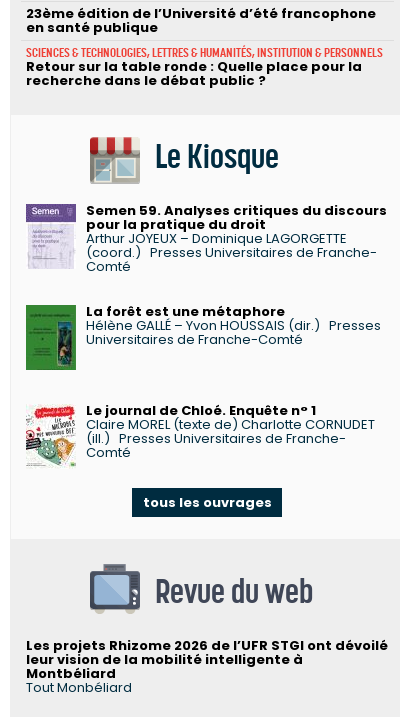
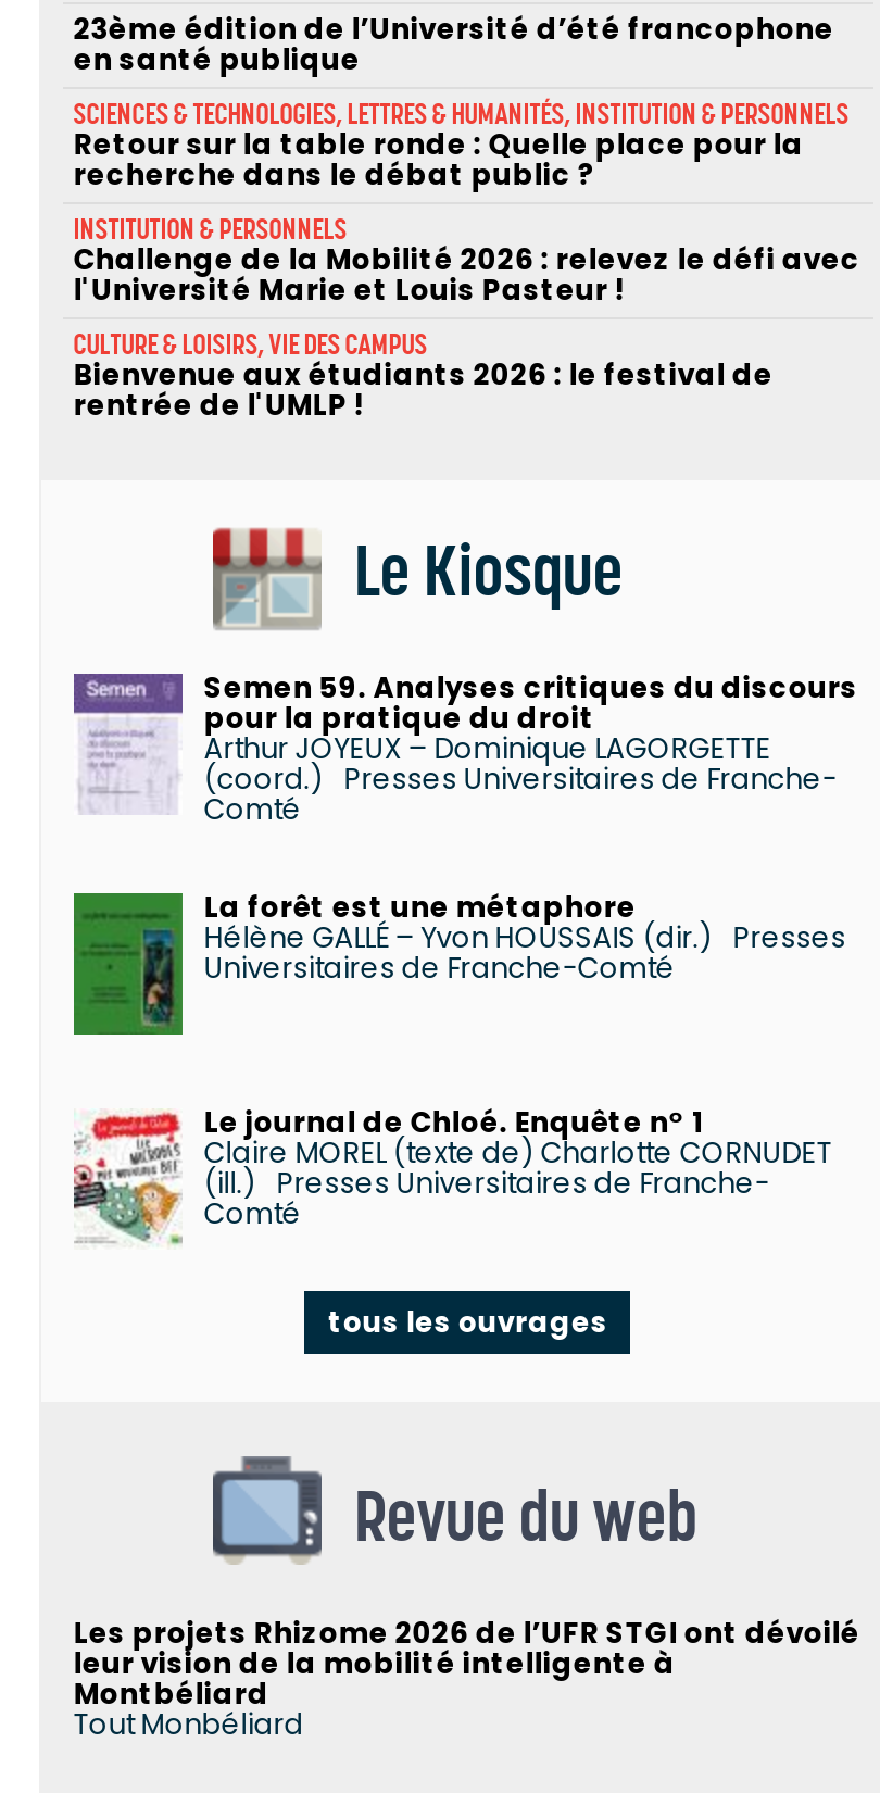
+ INSTITUTION & PERSONNELS
+ Challenge de la Mobilité 2026 : relevez le défi avec
+ l'Université Marie et Louis Pasteur !
+ CULTURE & LOISIRS, VIE DES CAMPUS
+ Bienvenue aux étudiants 2026 : le festival de
+ rentrée de l'UMLP !
